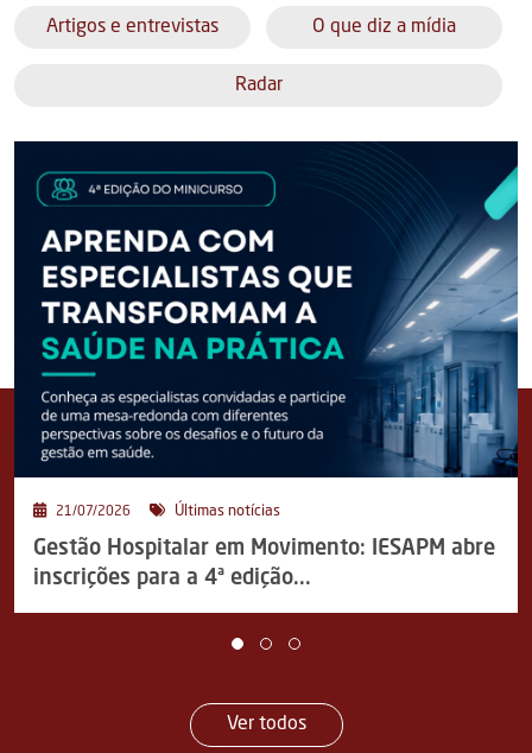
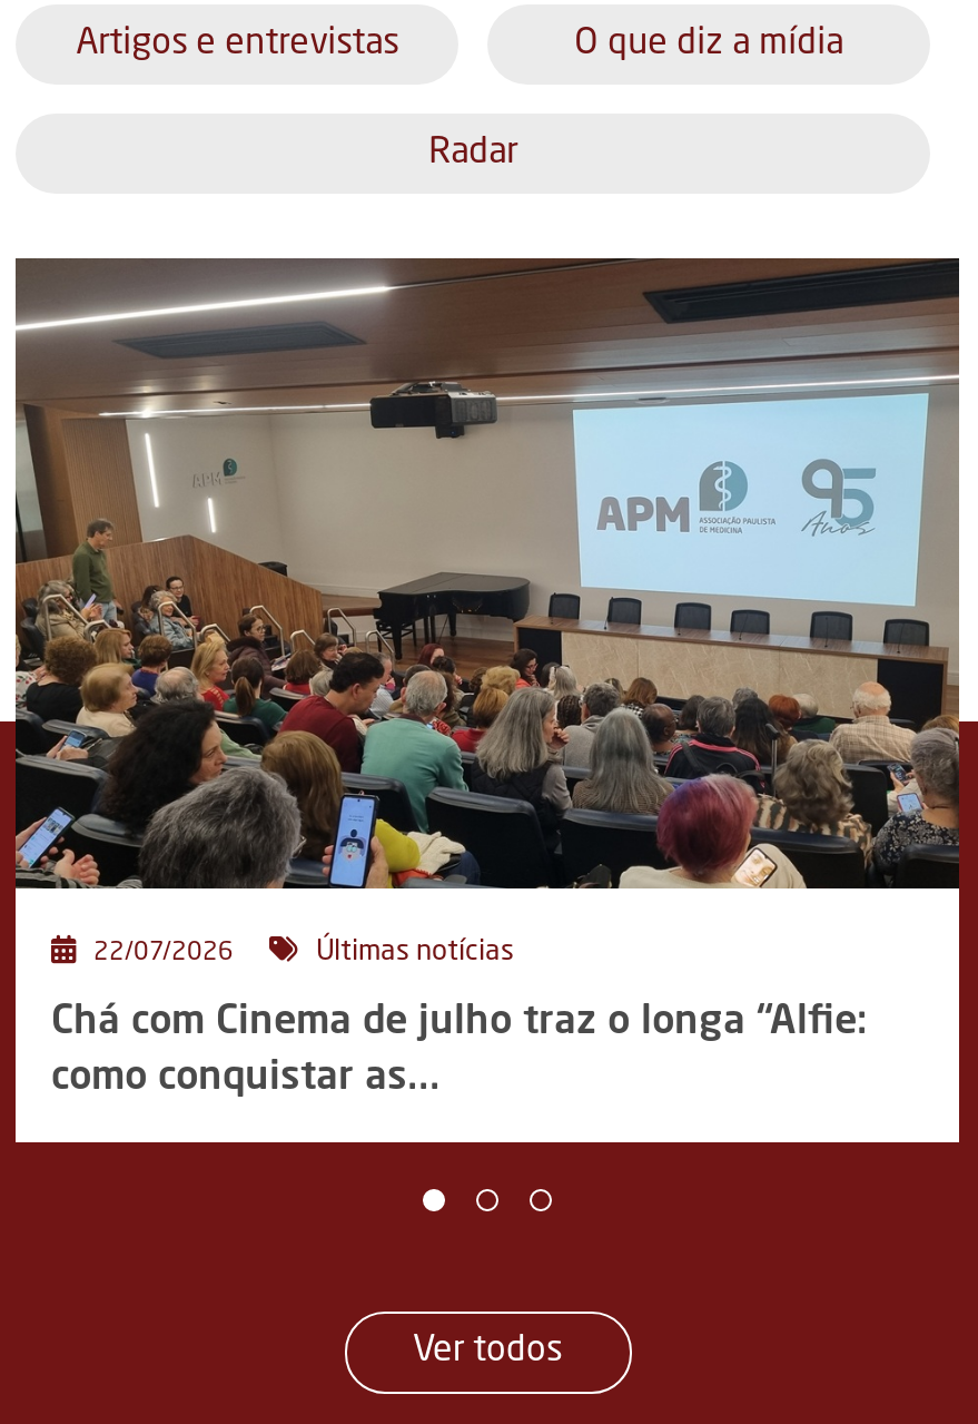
- [image]
- 21/07/2026
+ [image]
+ 22/07/2026

- Gestão Hospitalar em Movimento: IESAPM abre
- inscrições para a 4ª edição...
+ Chá com Cinema de julho traz o longa “Alfie:
+ como conquistar as...
